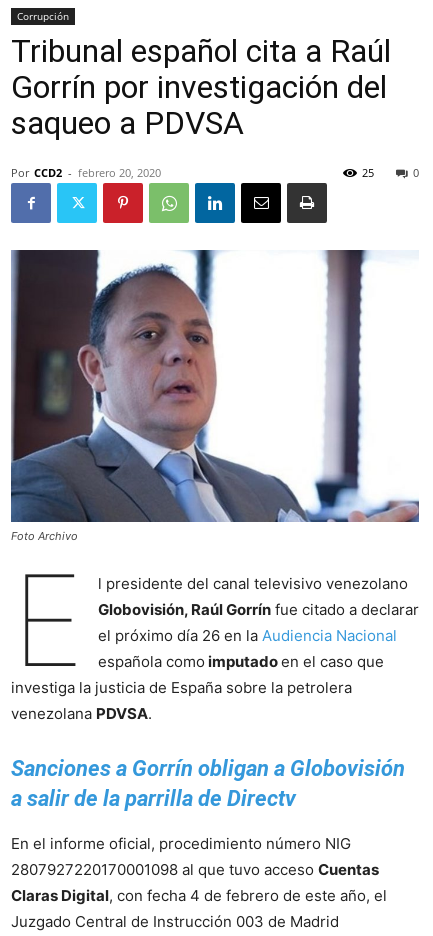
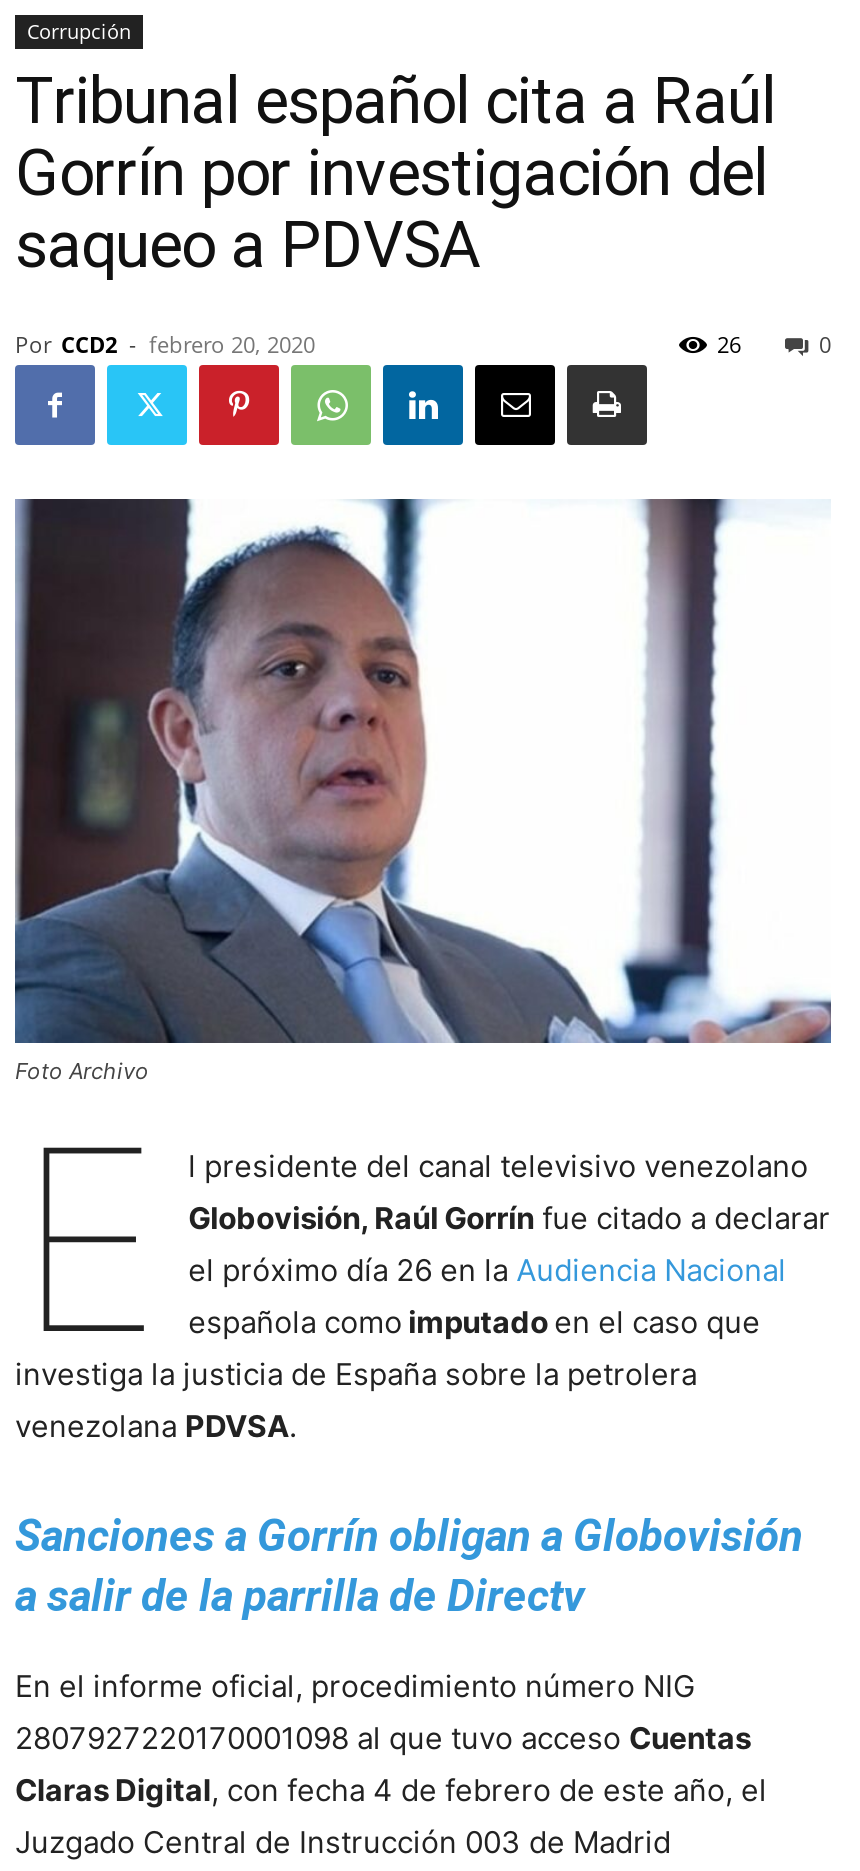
- 25
+ 26
